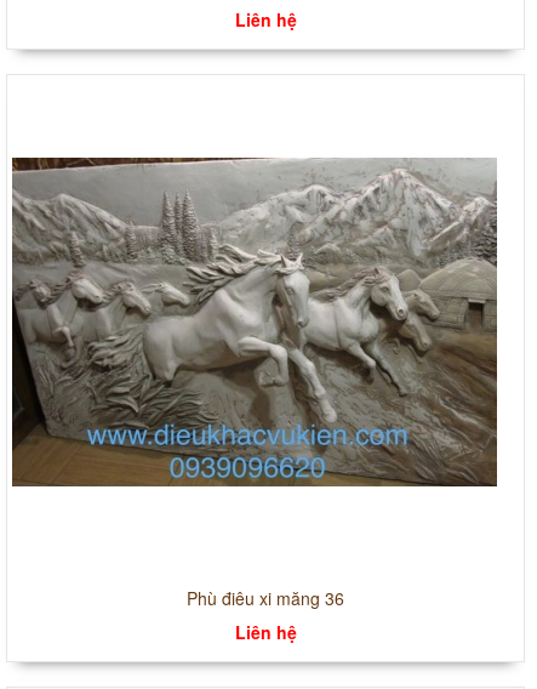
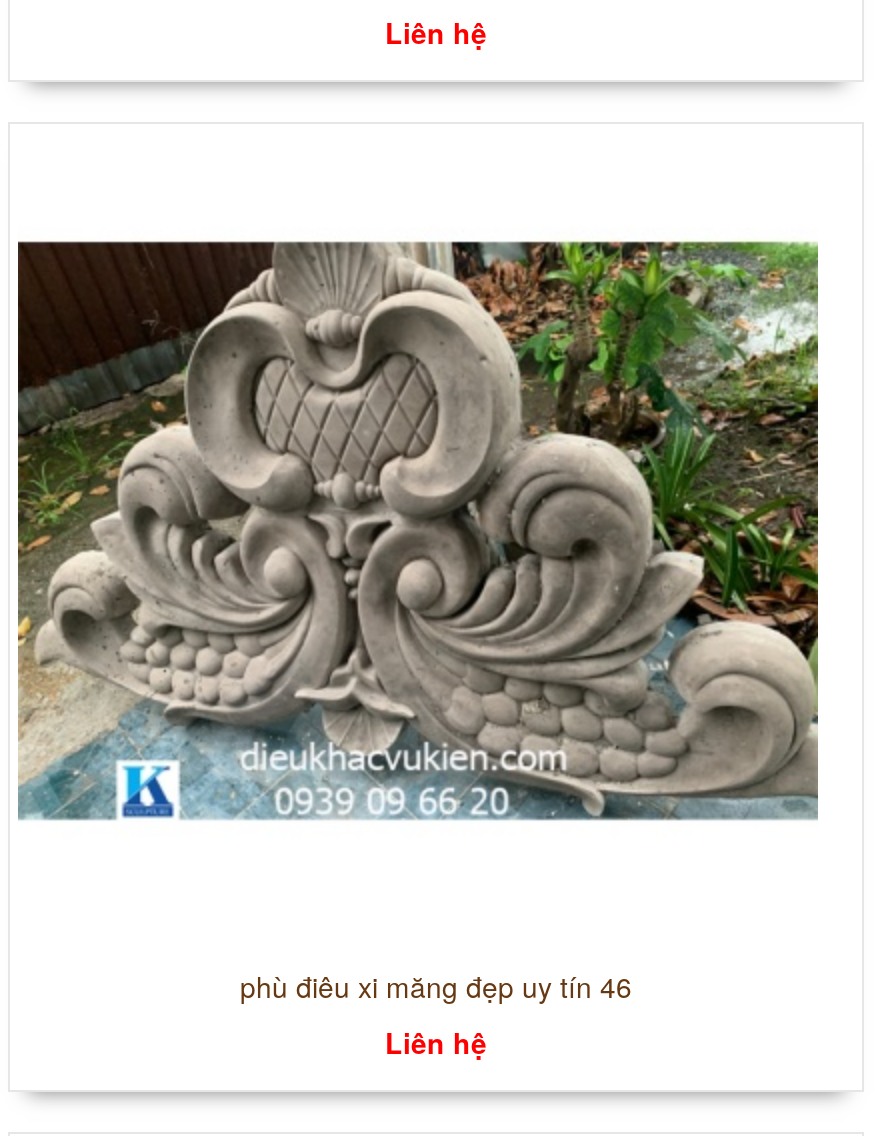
- [image]
+ [image]

- Phù điêu xi măng 36
+ phù điêu xi măng đẹp uy tín 46
